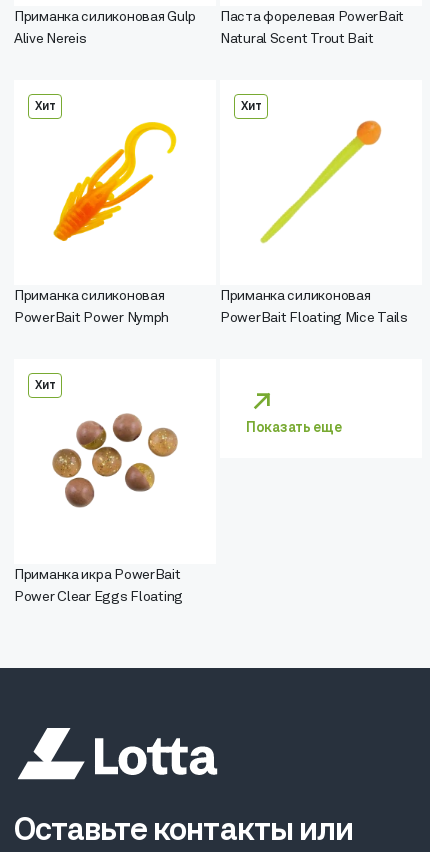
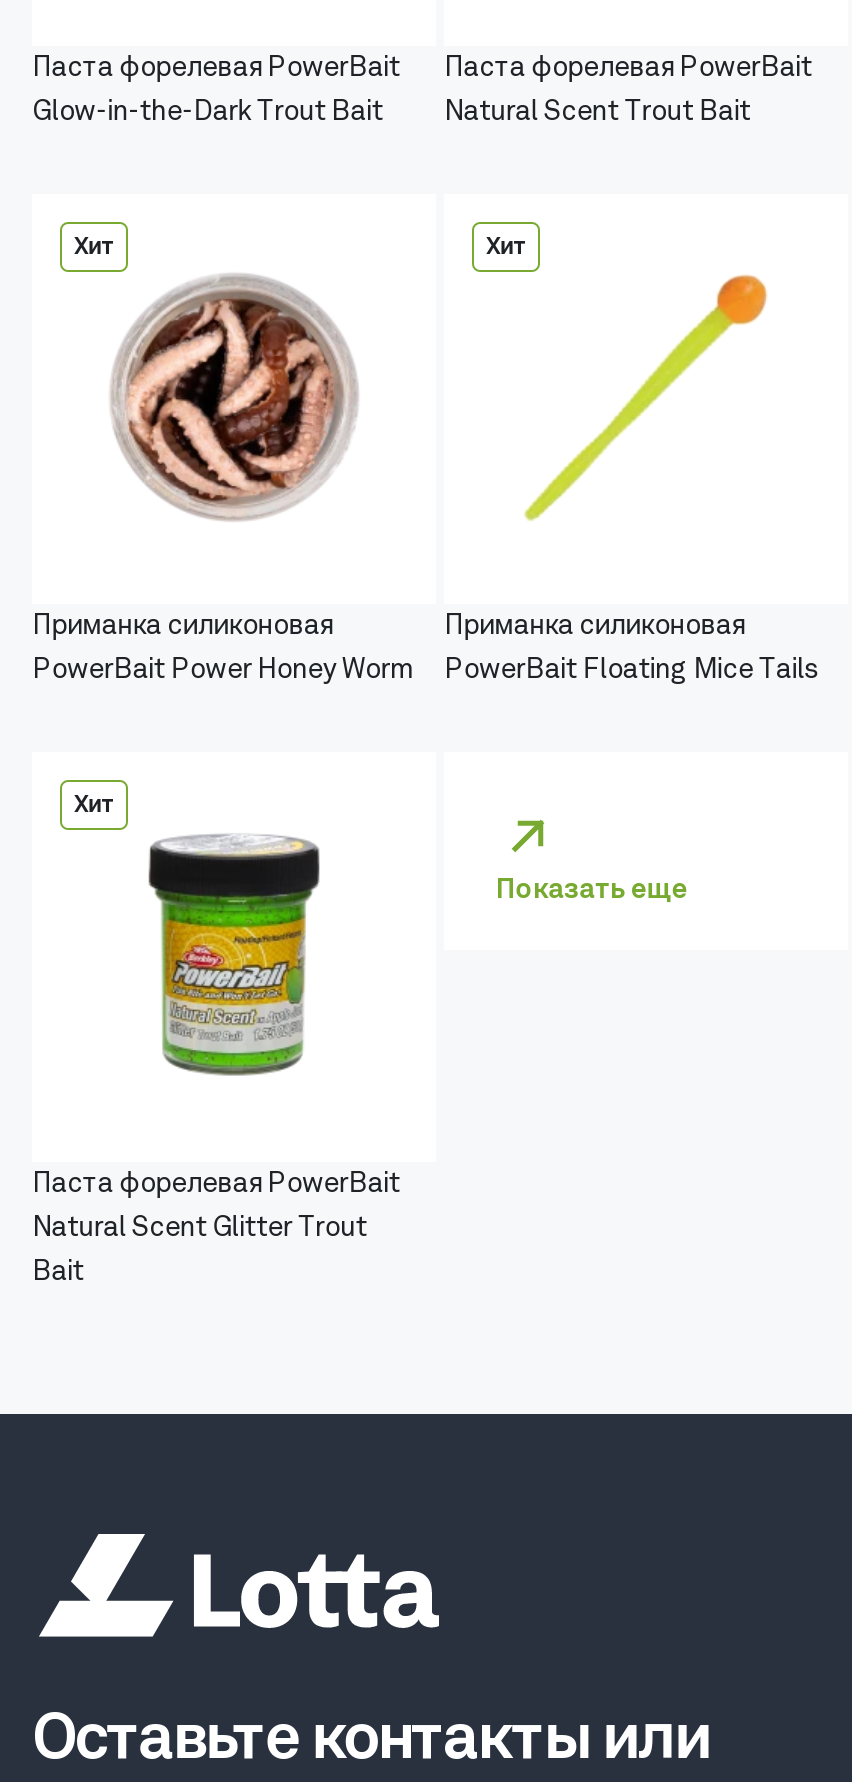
- Приманка силиконовая Gulp
+ Паста форелевая PowerBait

- Alive Nereis
+ Glow-in-the-Dark Trout Bait

- [image]
+ [image]

- PowerBait Power Nymph
+ PowerBait Power Honey Worm

- [image]
+ [image]

- Приманка икра PowerBait
- Power Clear Eggs Floating
+ Паста форелевая PowerBait
+ Natural Scent Glitter Trout
+ Bait
